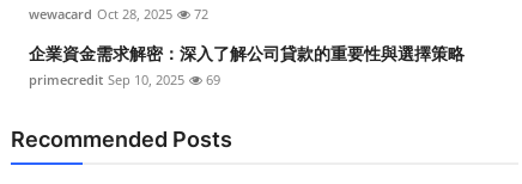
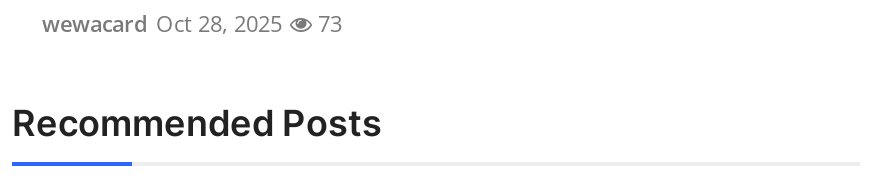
- 72
- 企業資金需求解密：深入了解公司貸款的重要性與選擇策略
- primecredit Sep 10, 2025
- 69
+ 73
